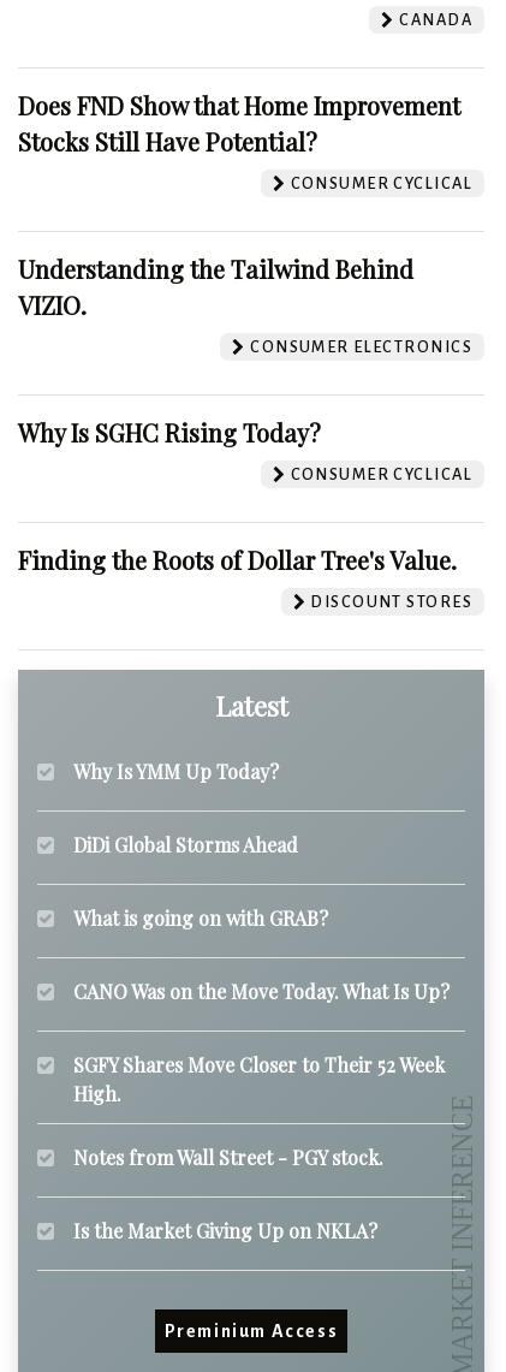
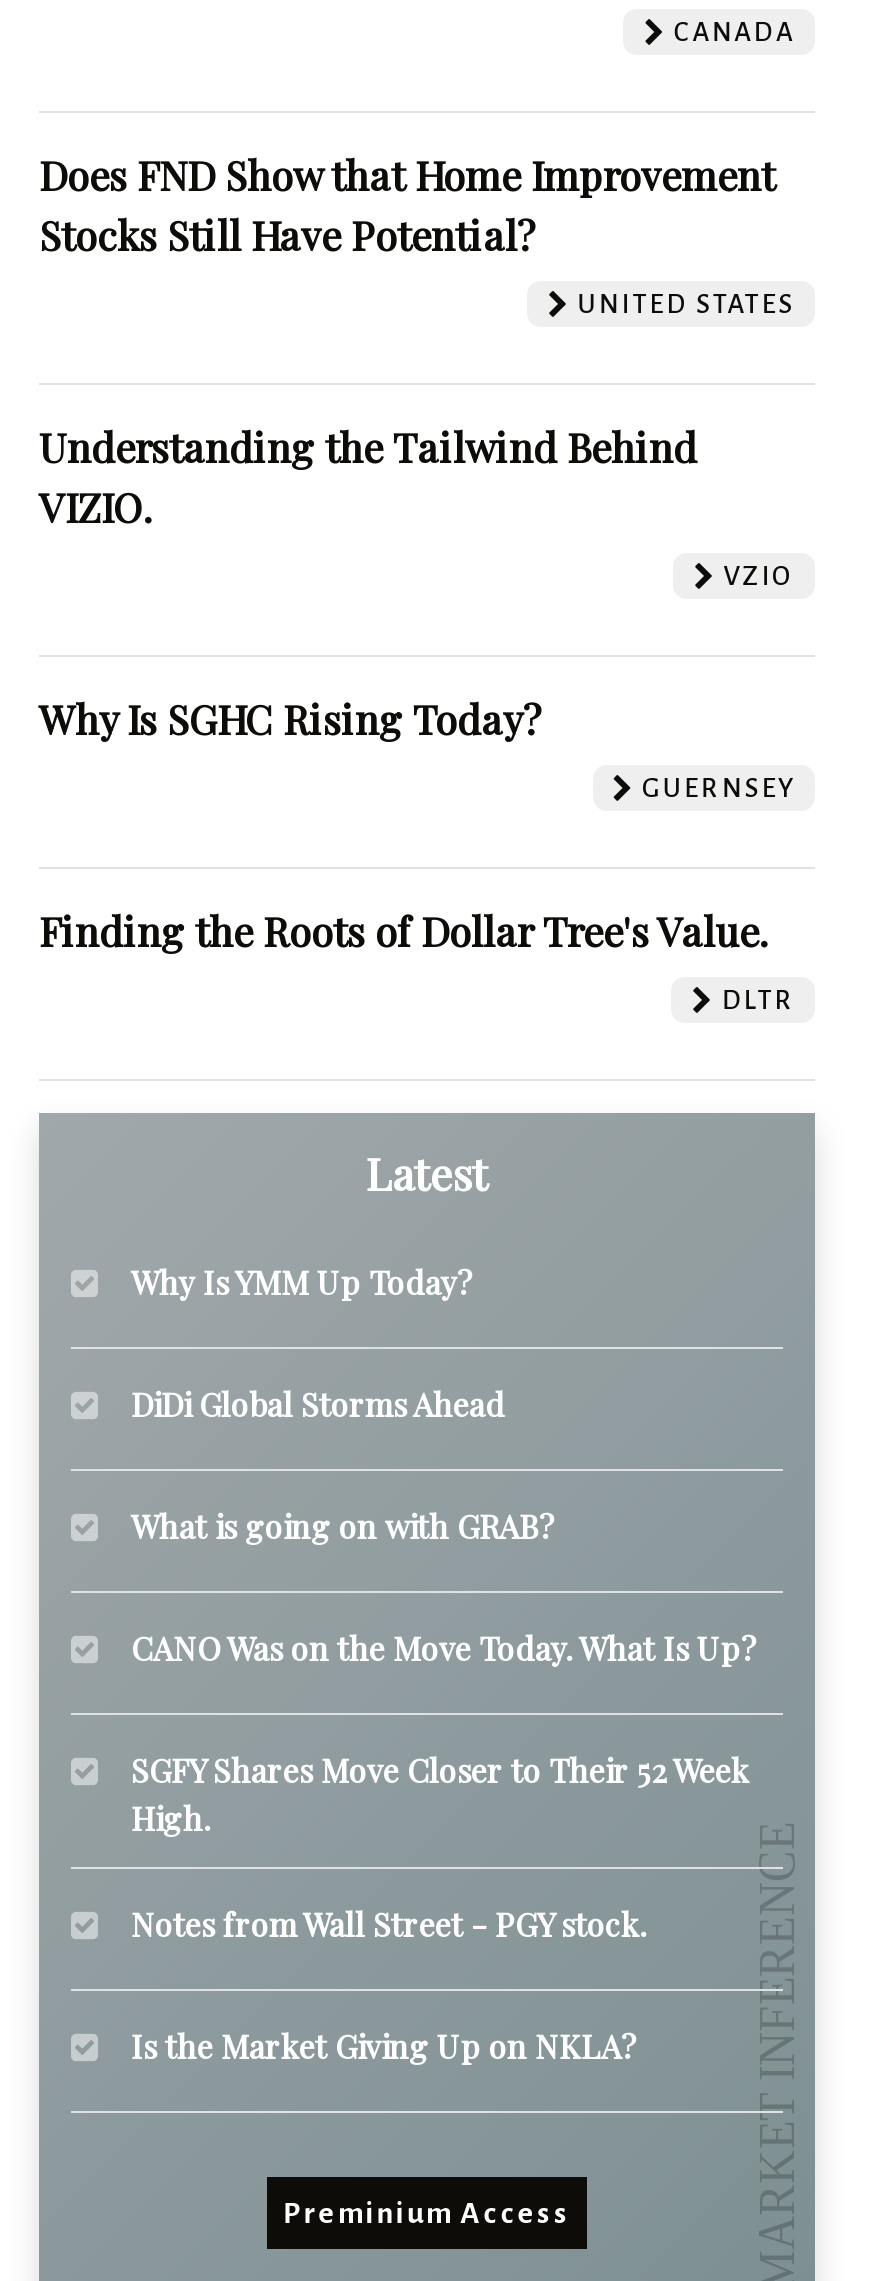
- CONSUMER CYCLICAL
+ UNITED STATES

- CONSUMER ELECTRONICS
+ VZIO

- CONSUMER CYCLICAL
+ GUERNSEY

- DISCOUNT STORES
+ DLTR
